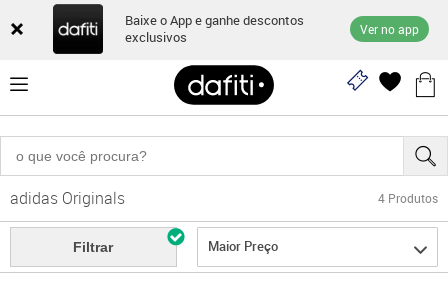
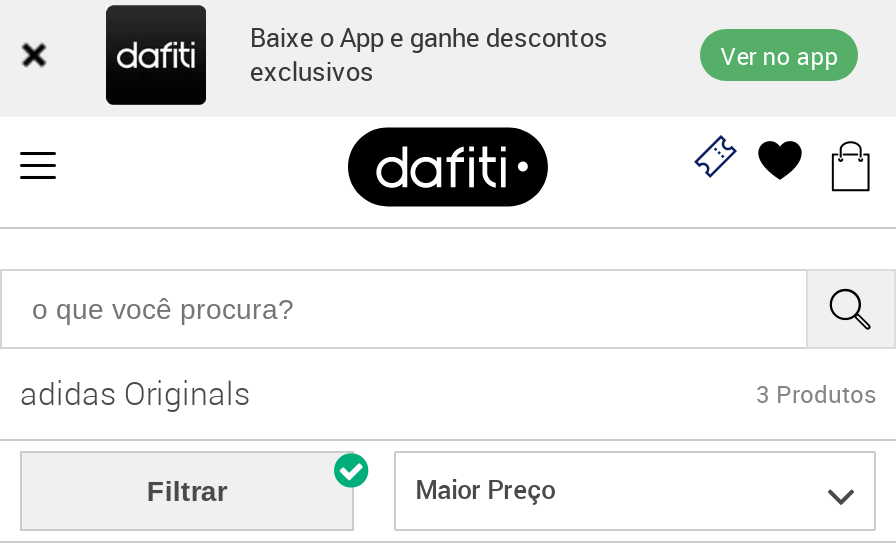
- 4 Produtos
+ 3 Produtos
